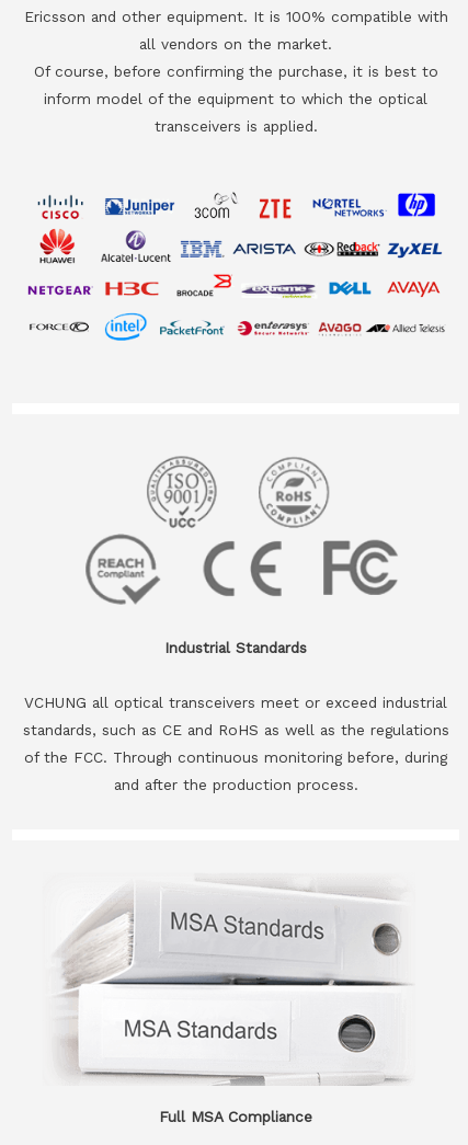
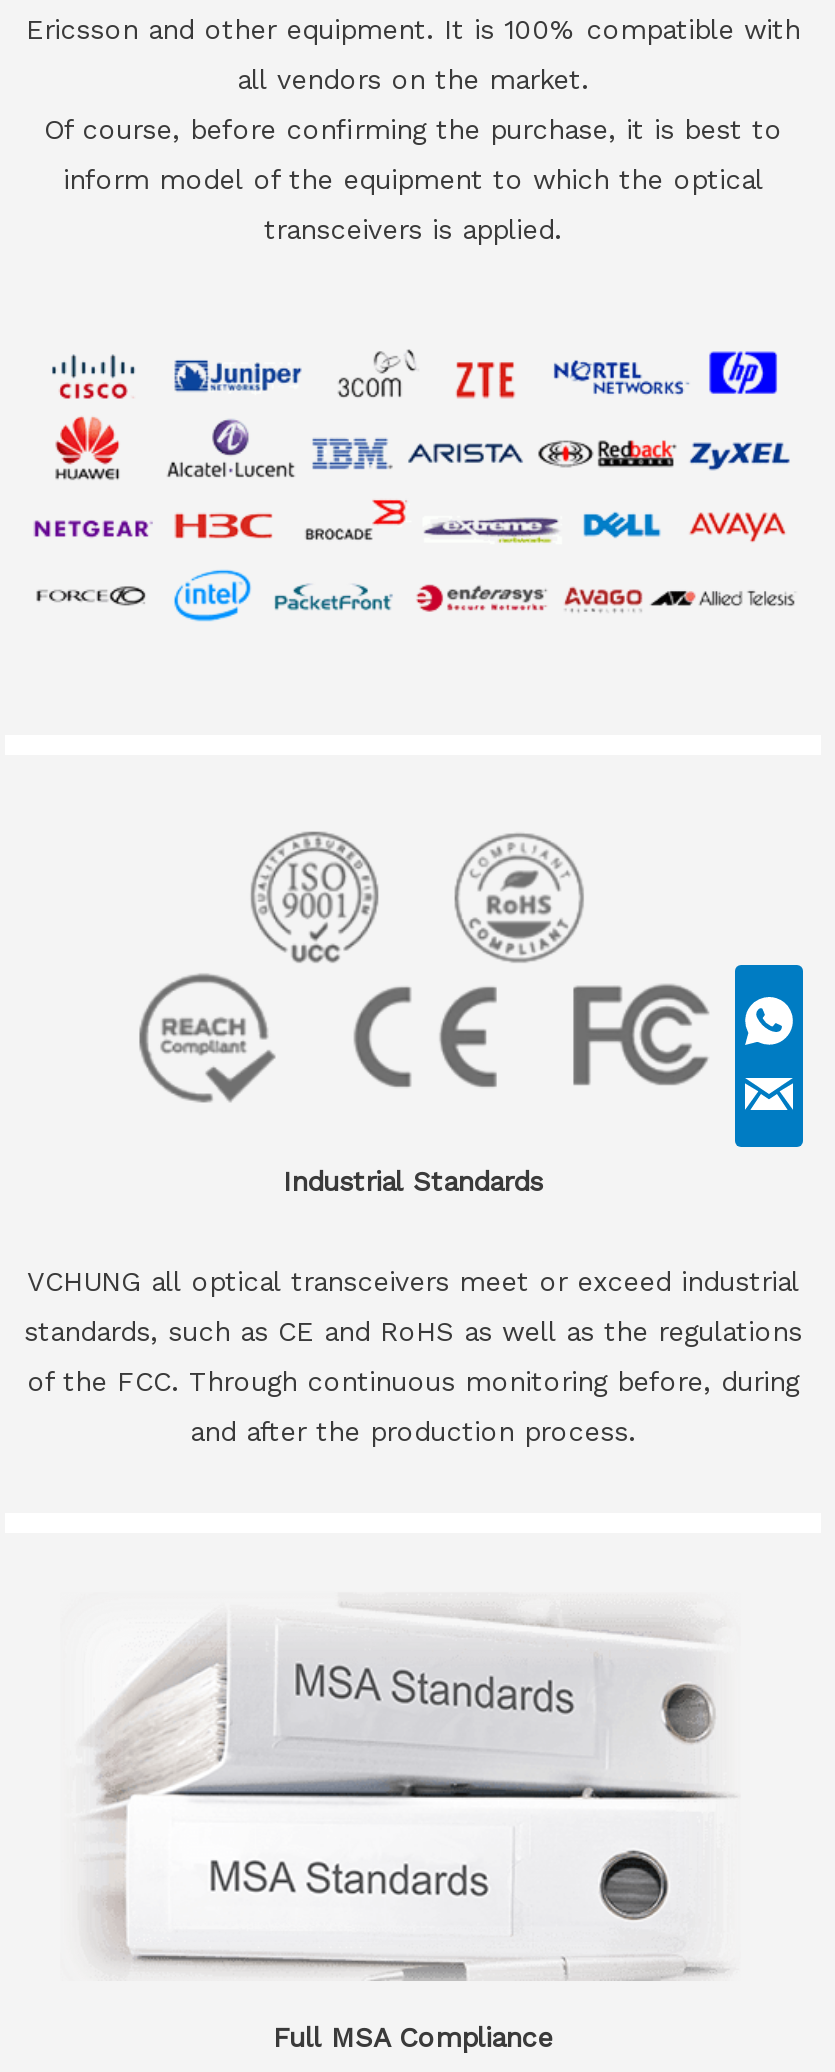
+ [image]
